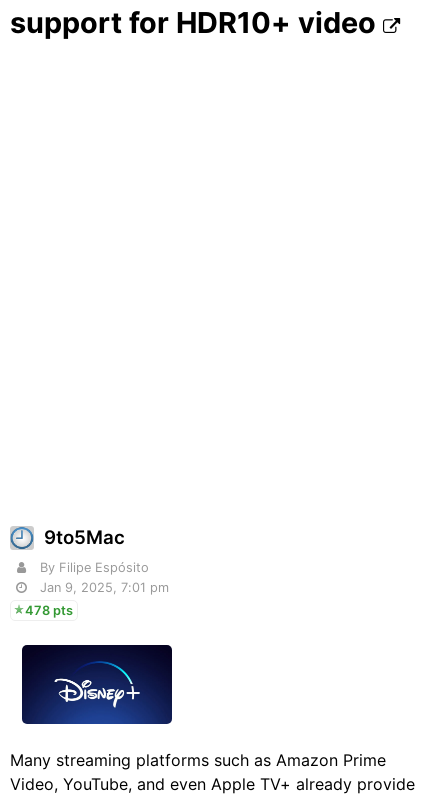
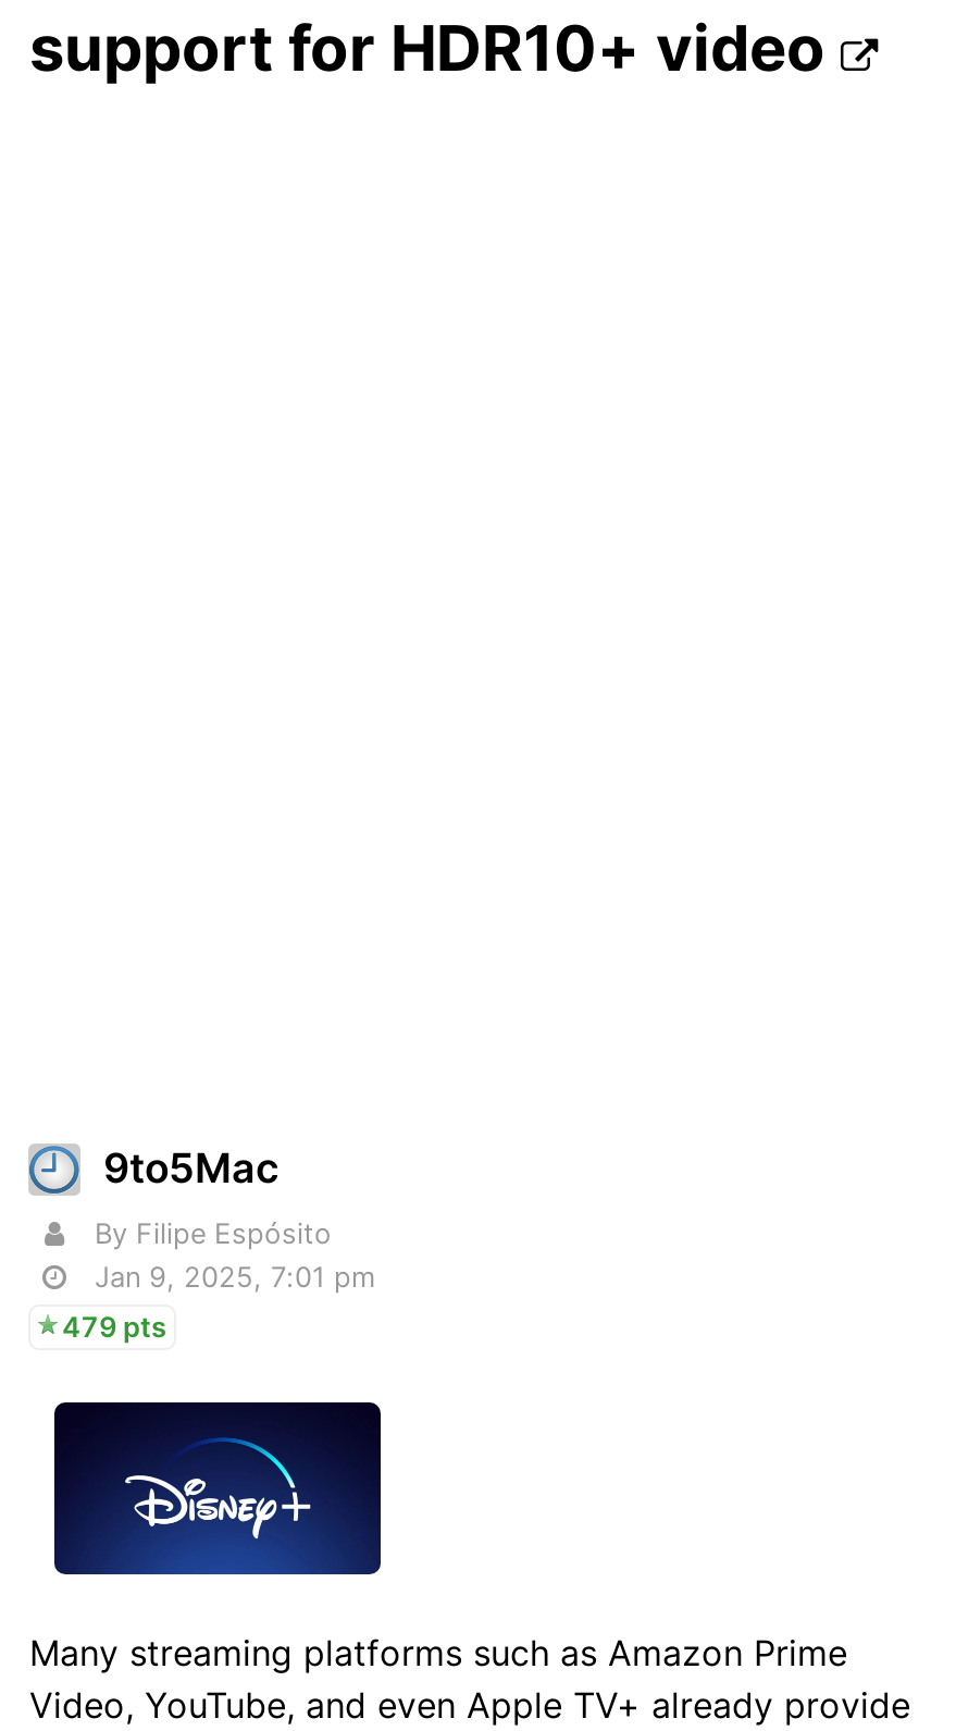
- 478 pts
+ 479 pts
